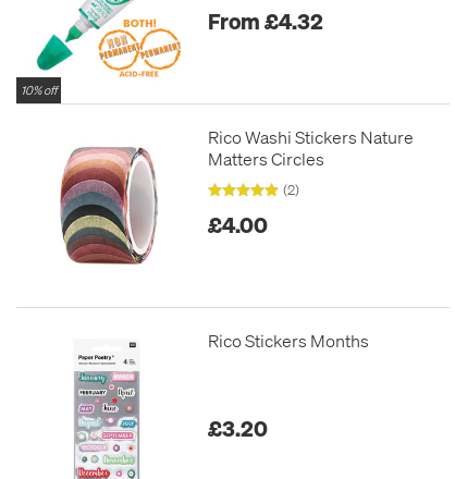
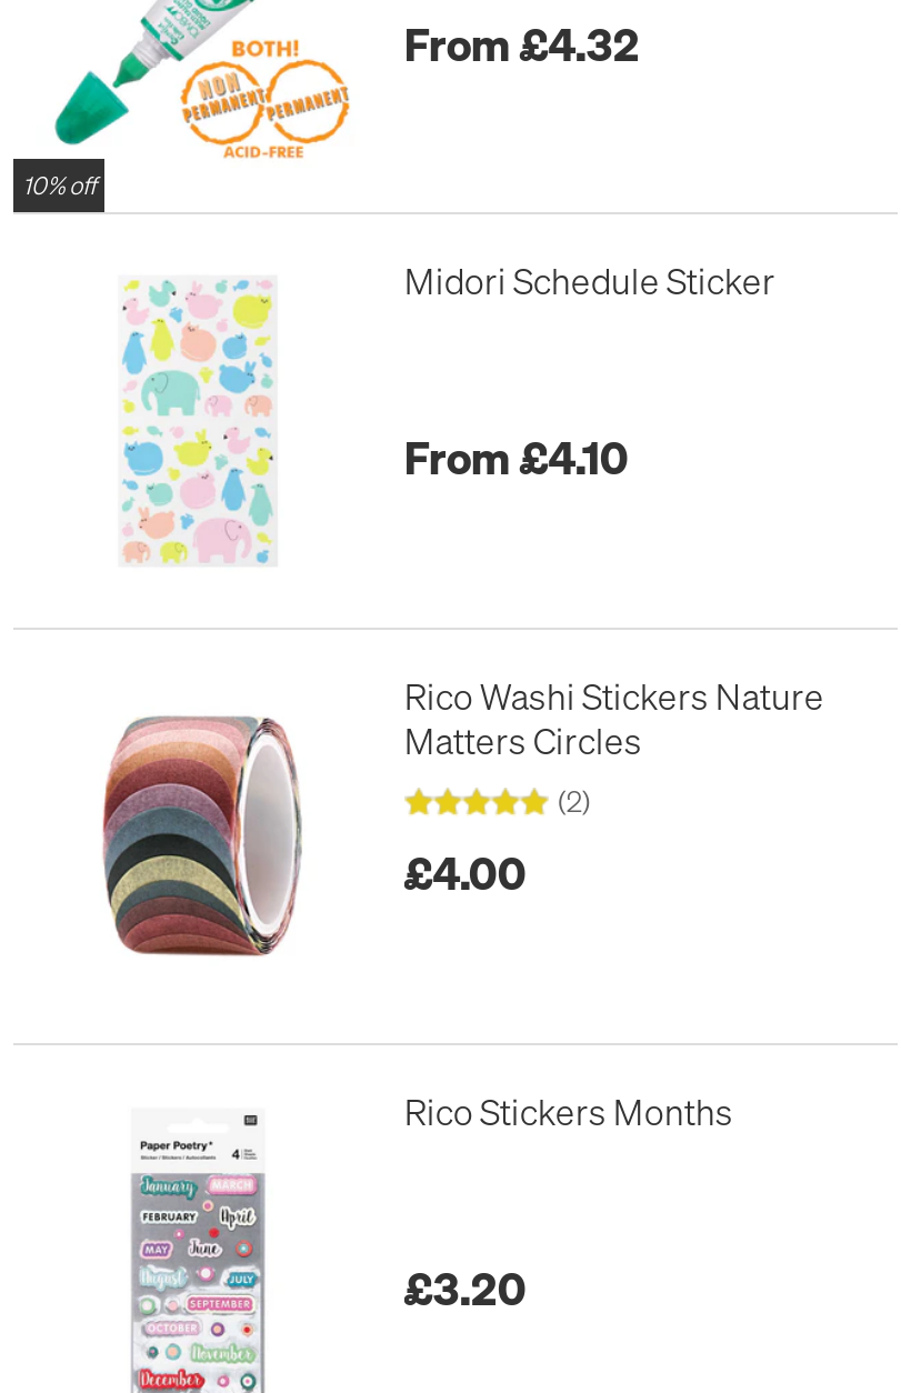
+ [image]

+ Midori Schedule Sticker
+ From £4.10
